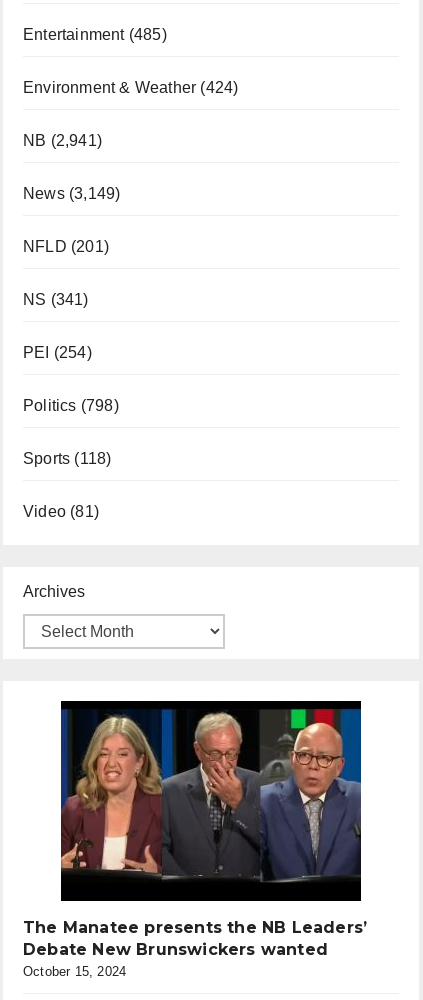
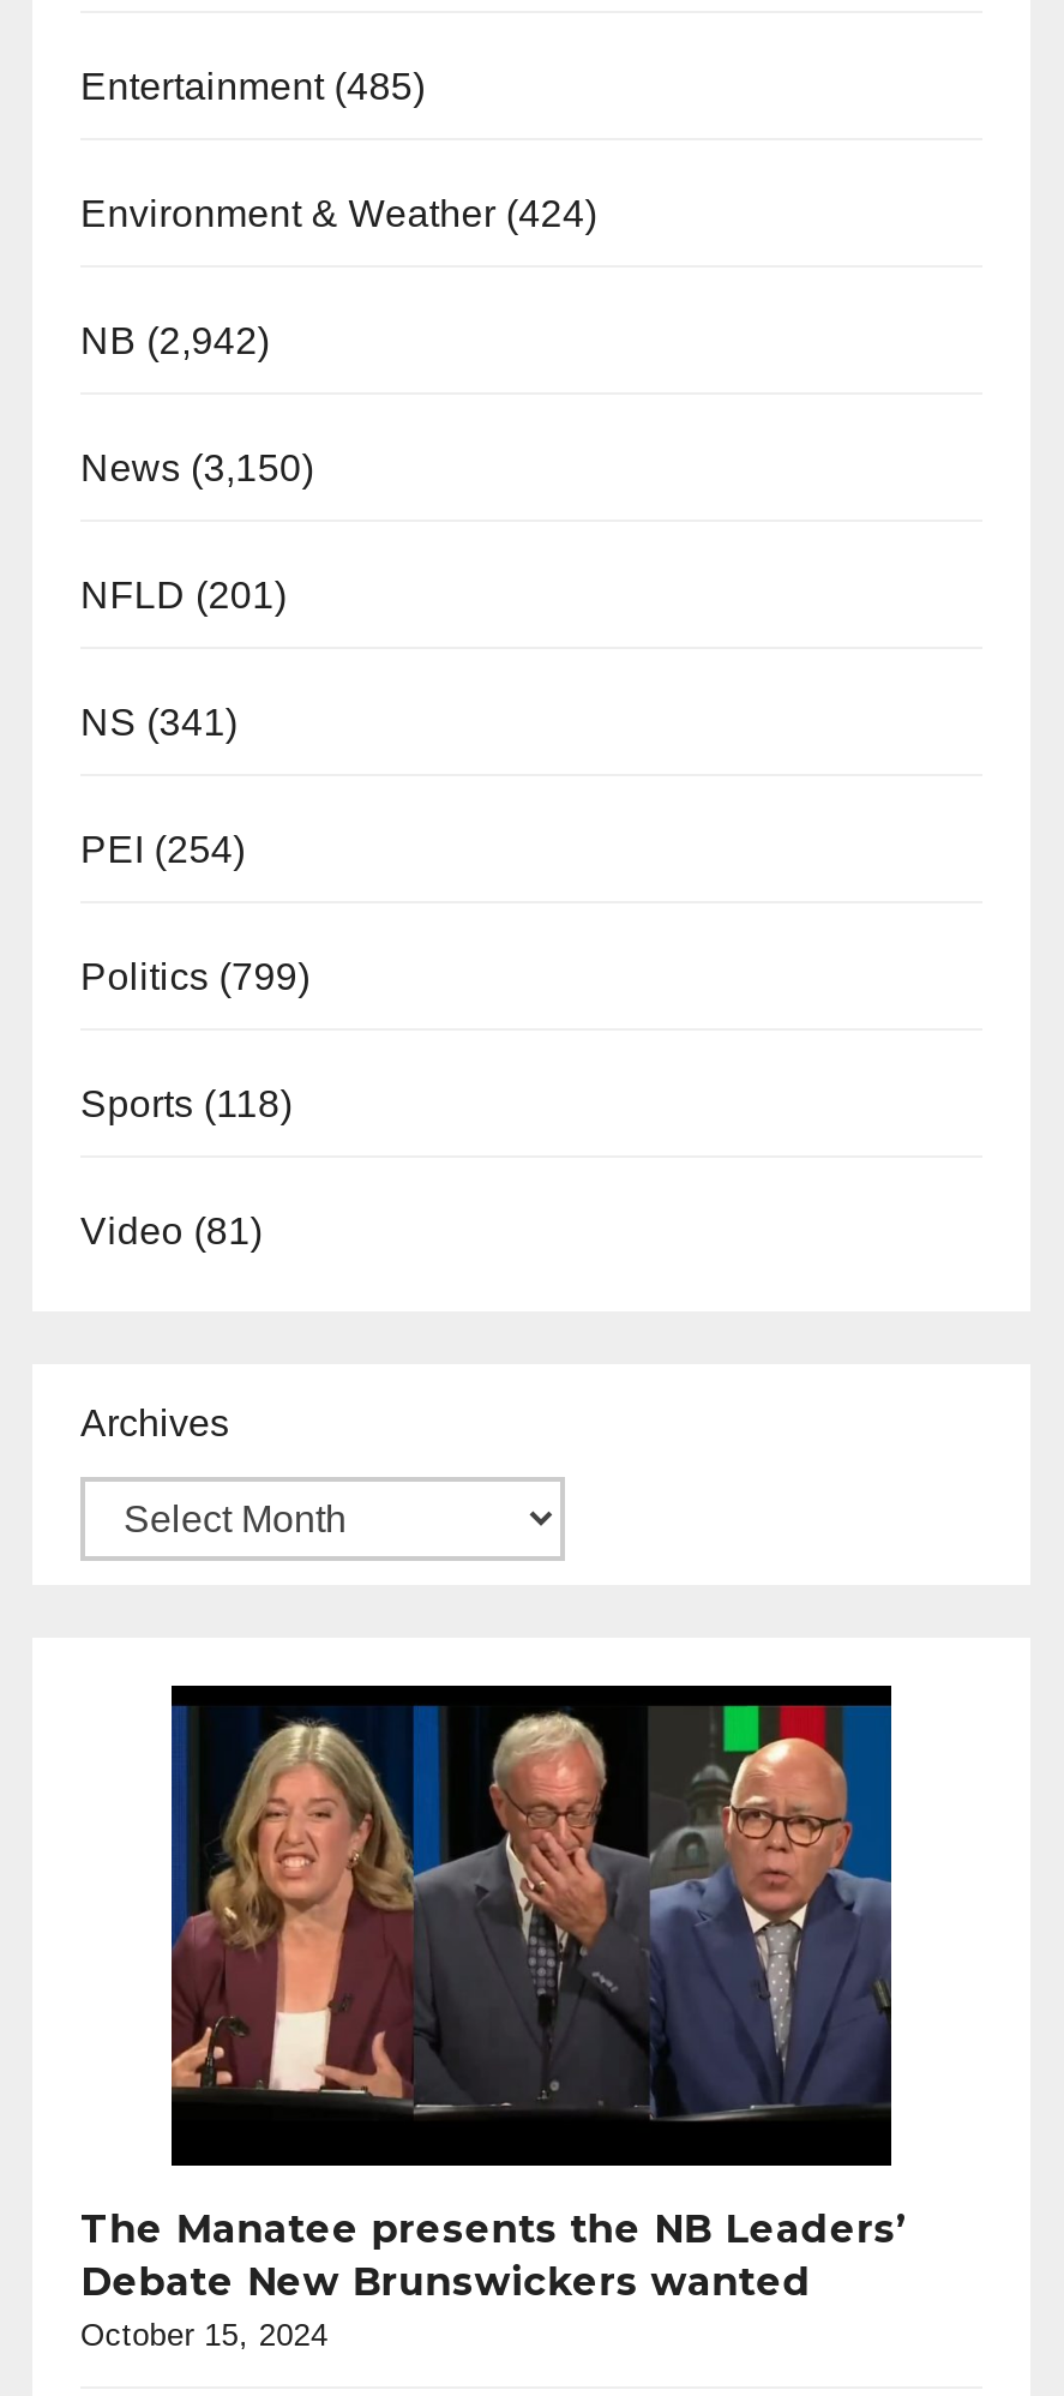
- NB (2,941)
+ NB (2,942)

- News (3,149)
+ News (3,150)

- Politics (798)
+ Politics (799)
